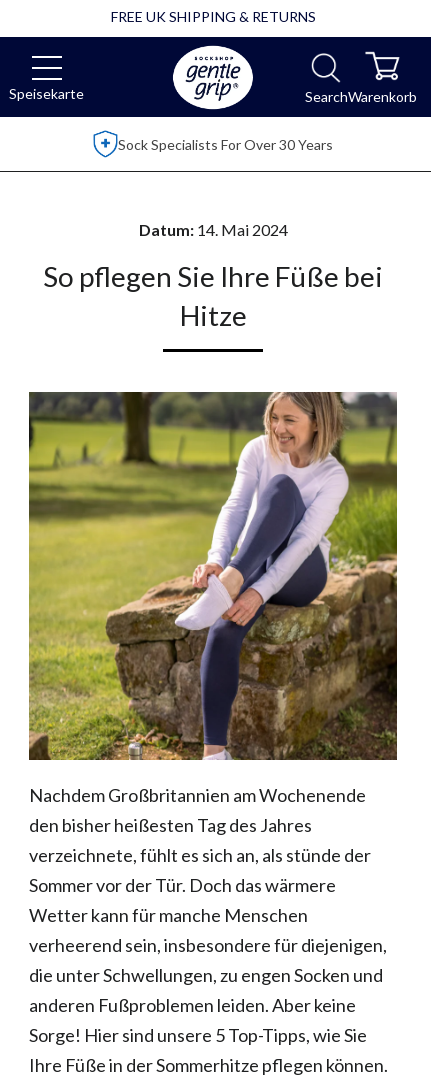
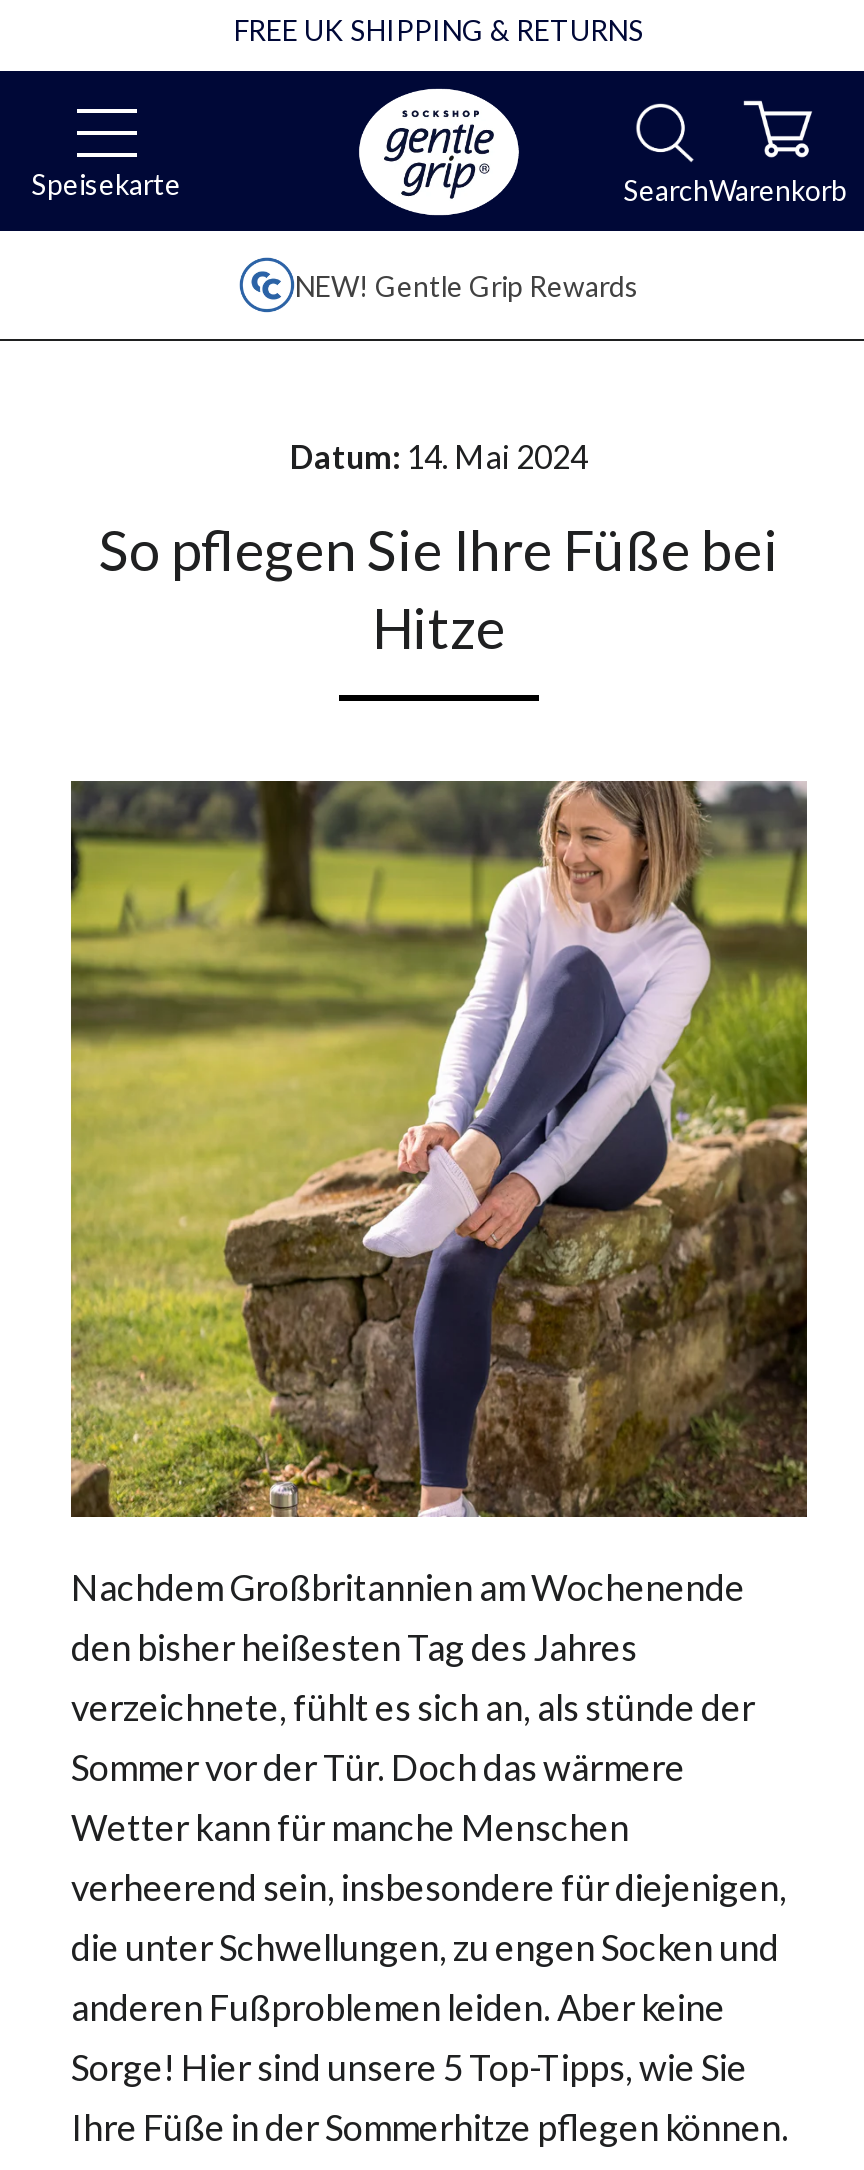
- Sock Specialists For Over 30 Years
+ NEW! Gentle Grip Rewards
